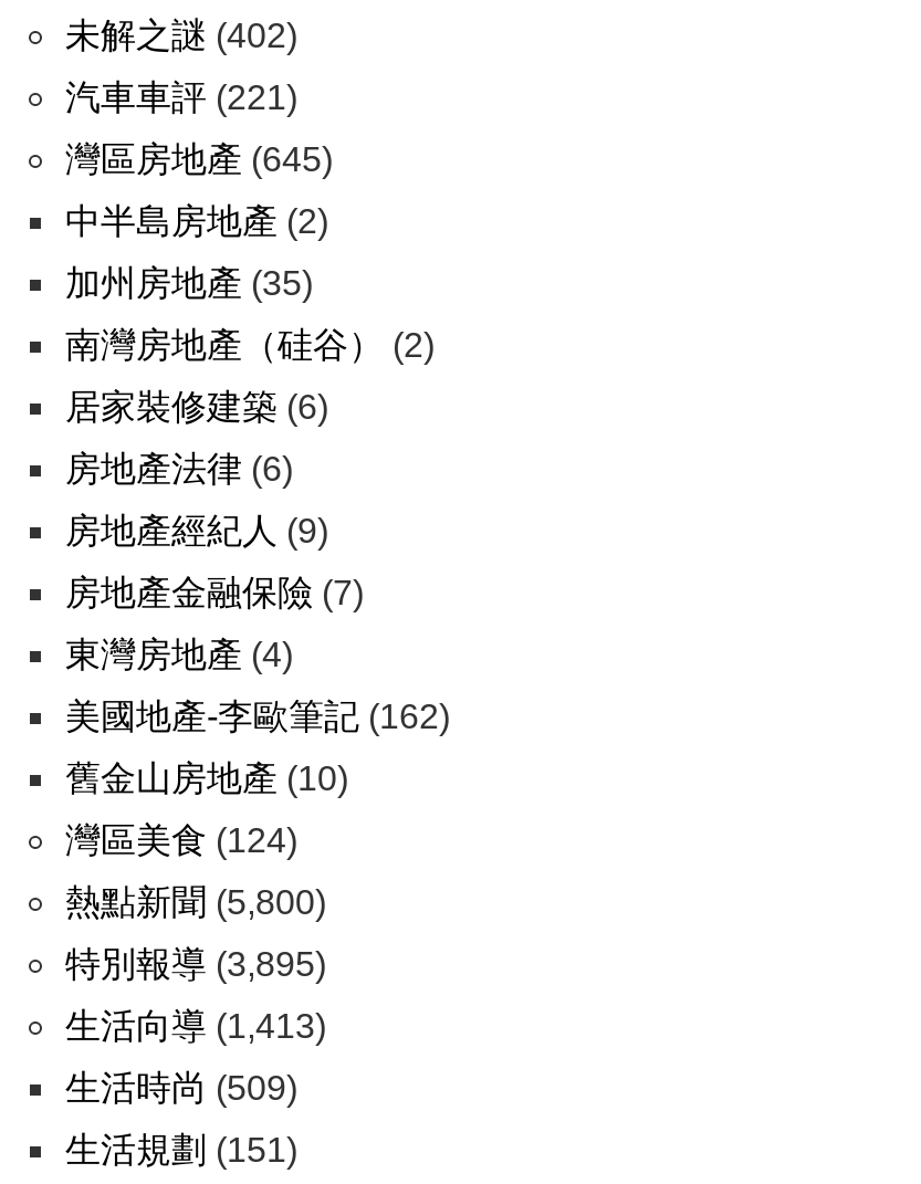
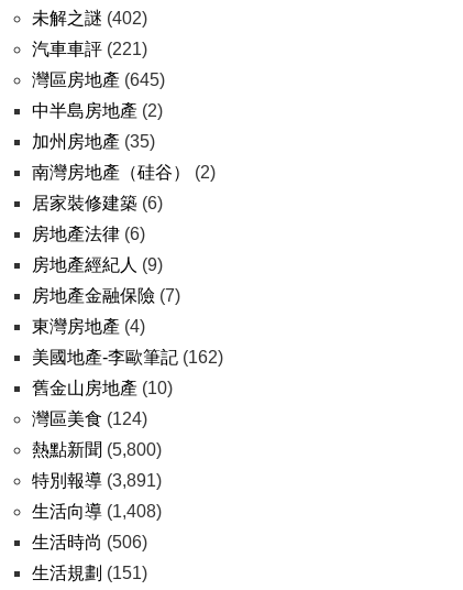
- 特別報導(3,895)
+ 特別報導(3,891)

- 生活向導(1,413)
+ 生活向導(1,408)

- 生活時尚(509)
+ 生活時尚(506)
